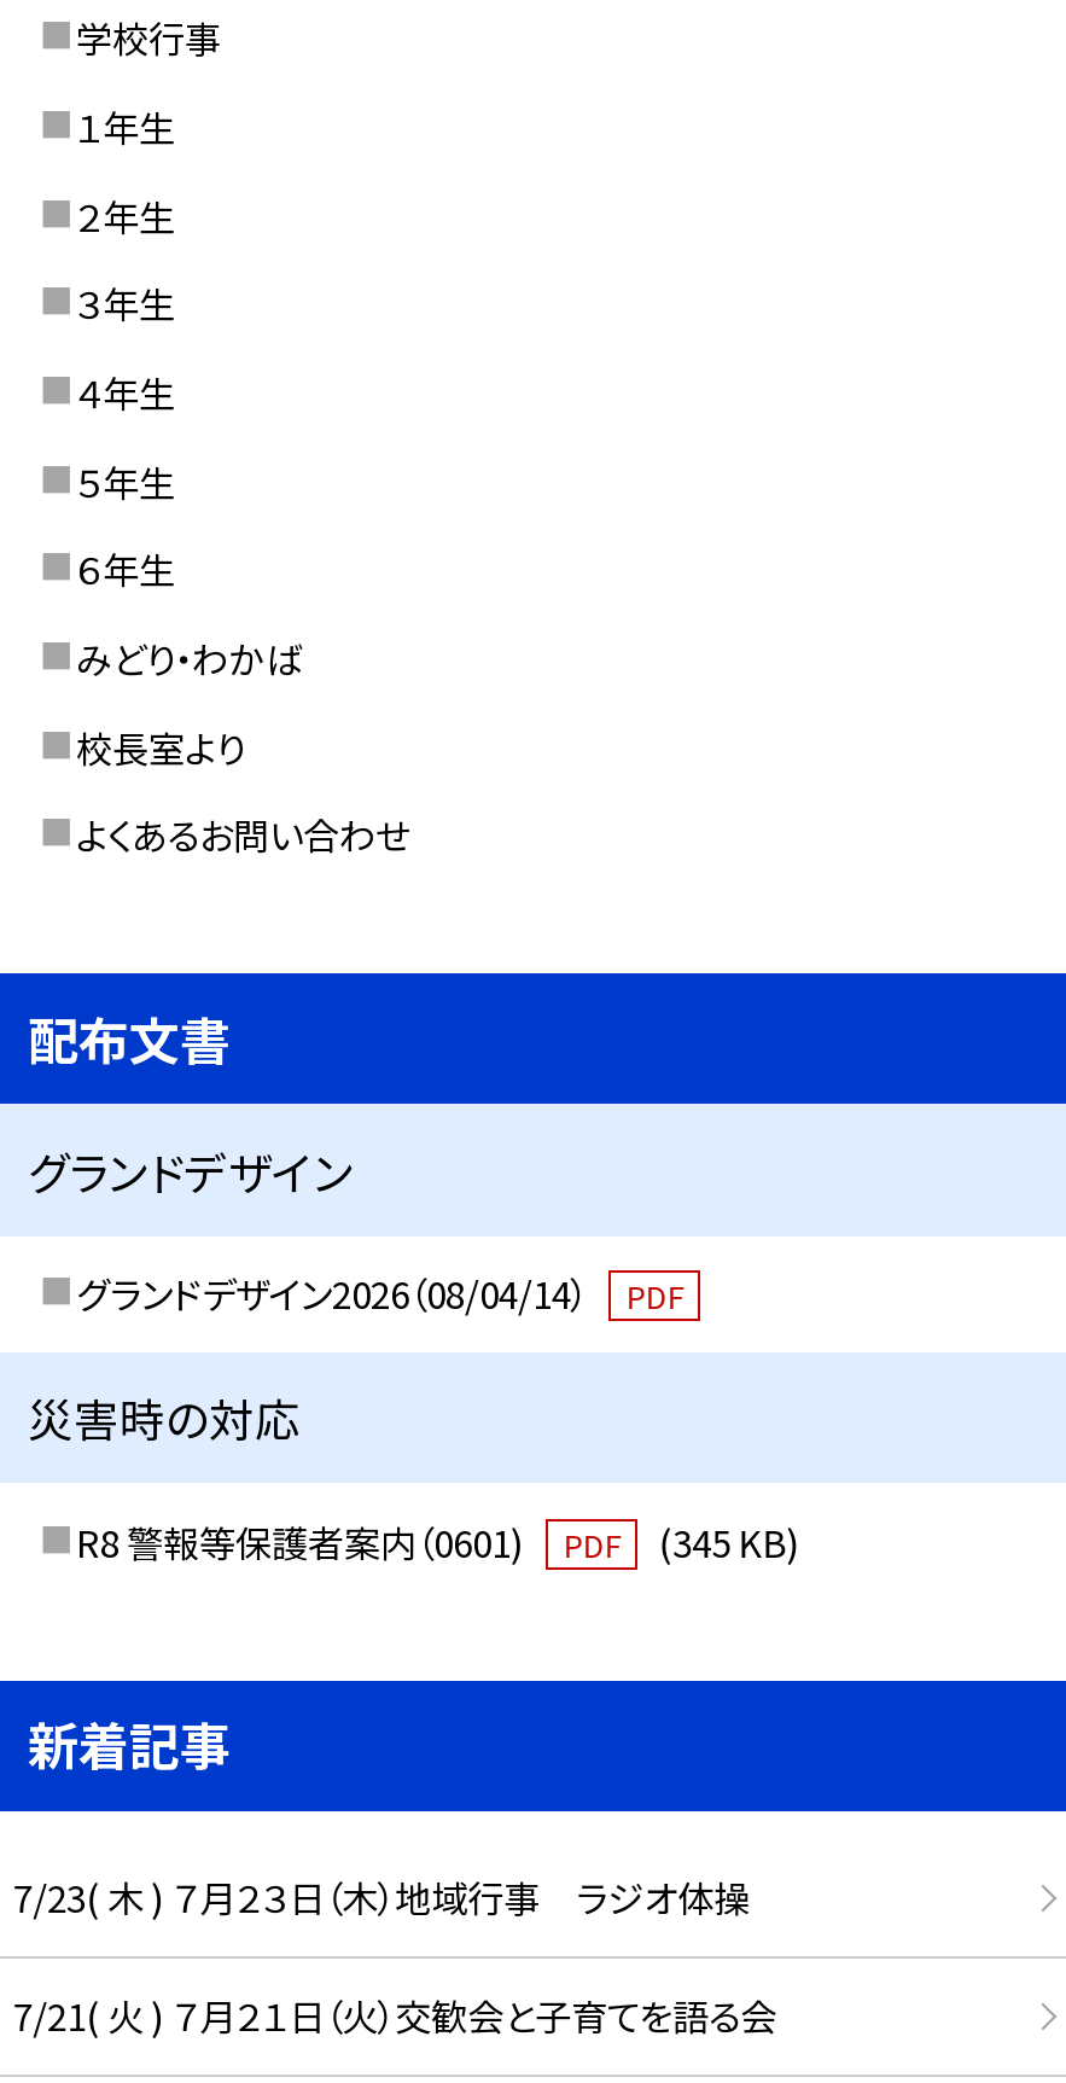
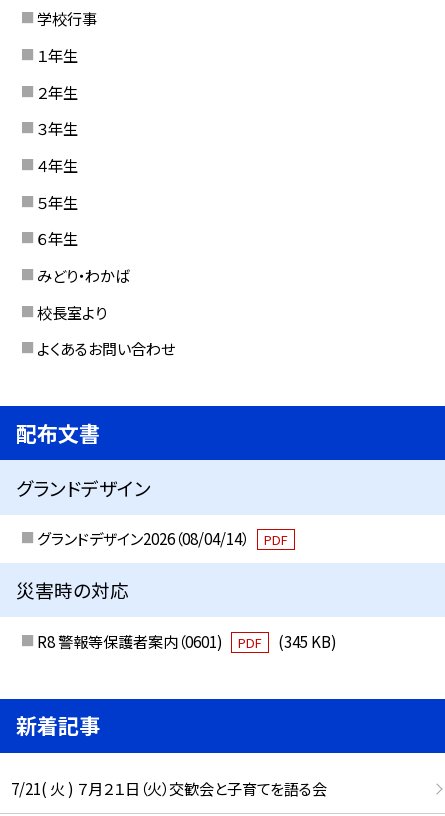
- 7/23( 木 ) ７月２３日（木）地域行事 ラジオ体操
